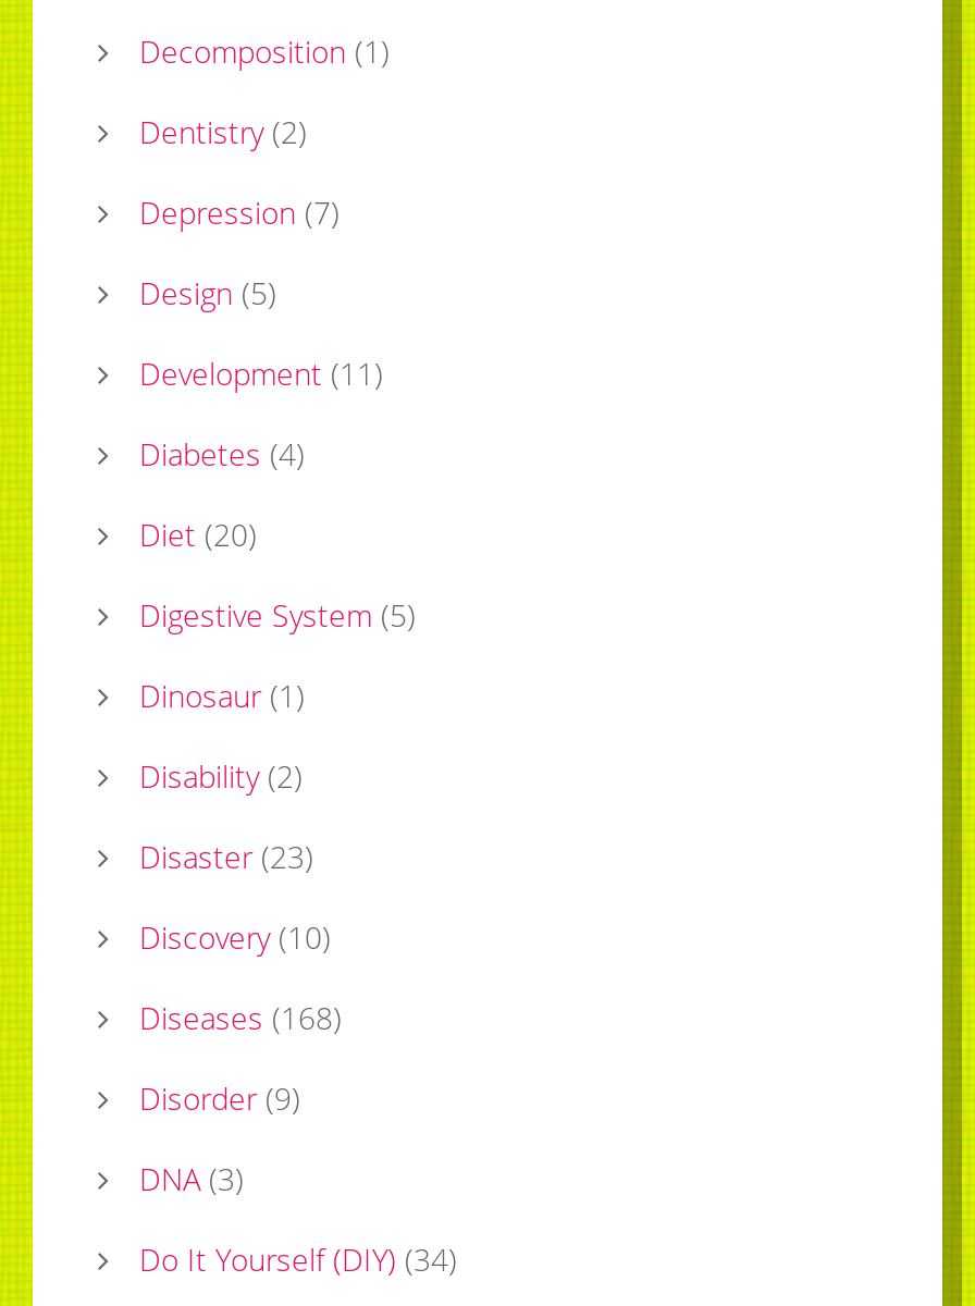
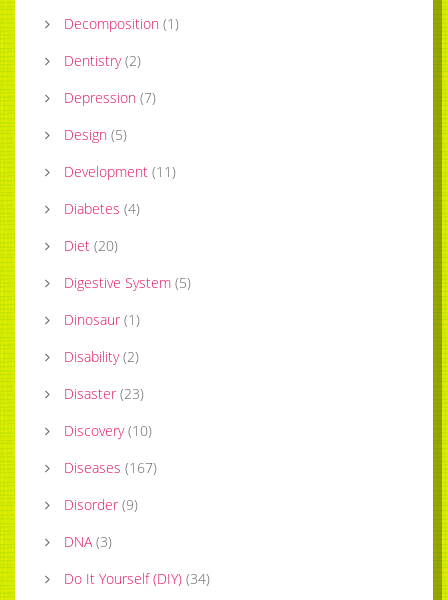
- Diseases (168)
+ Diseases (167)
